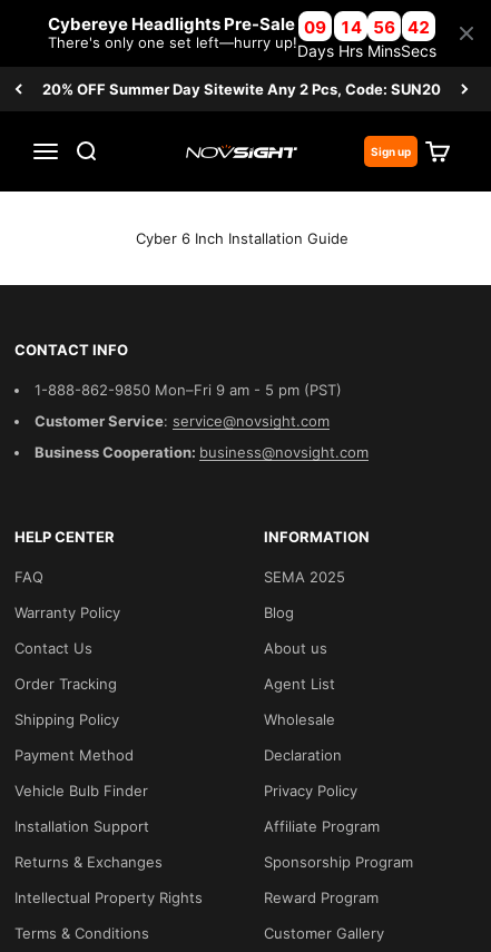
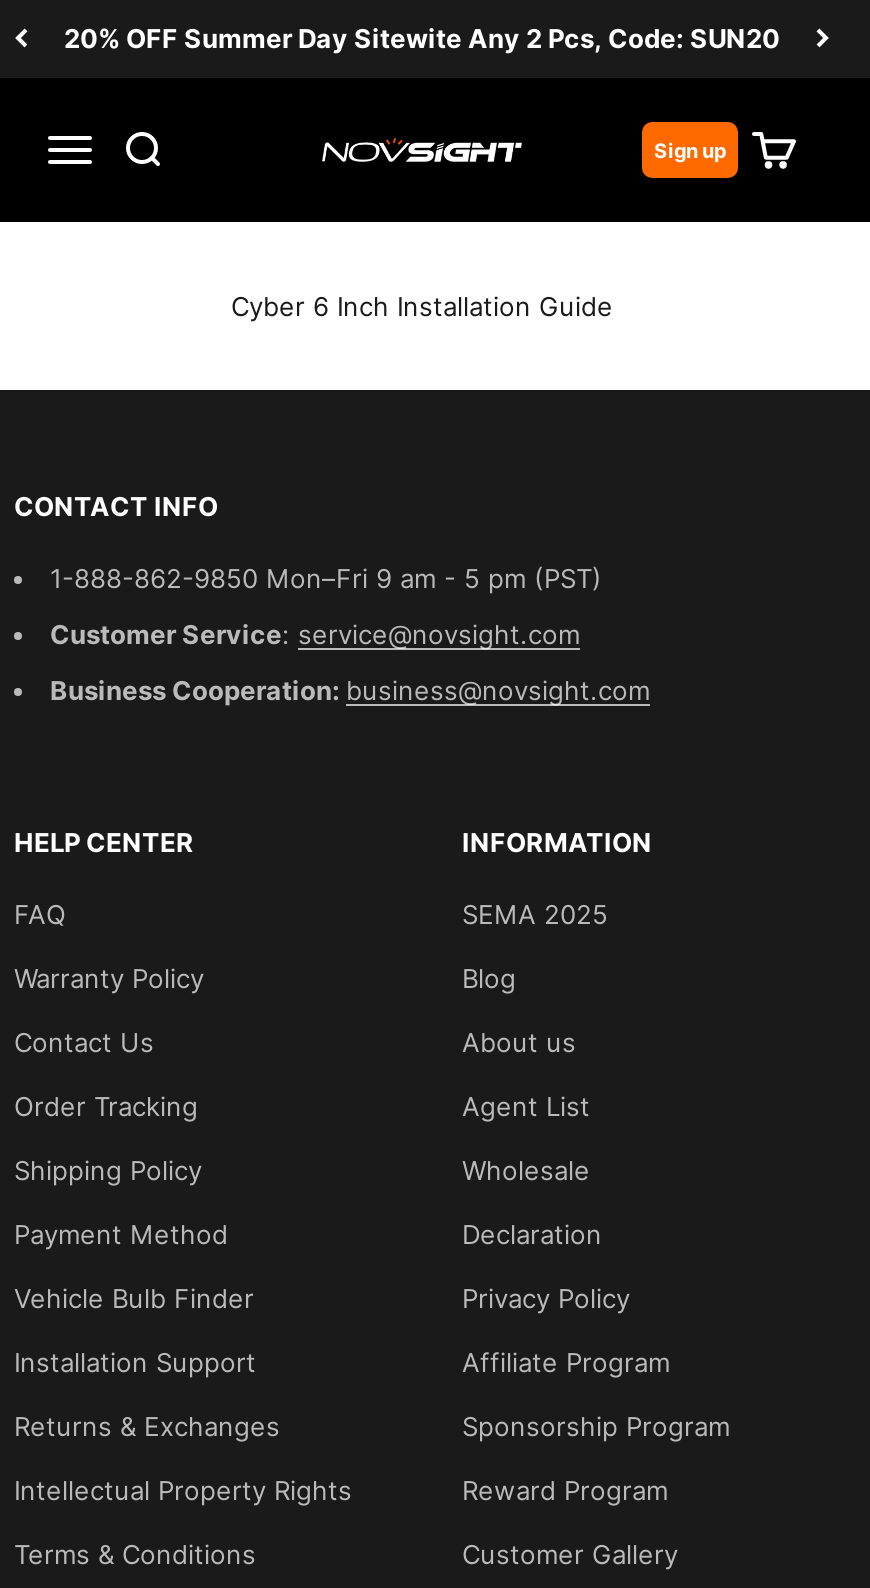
- Cybereye Headlights Pre-Sale
- There's only one set left—hurry up!

- 09
- Days

- 14
- Hrs

- 56
- Mins

- 42
- Secs
